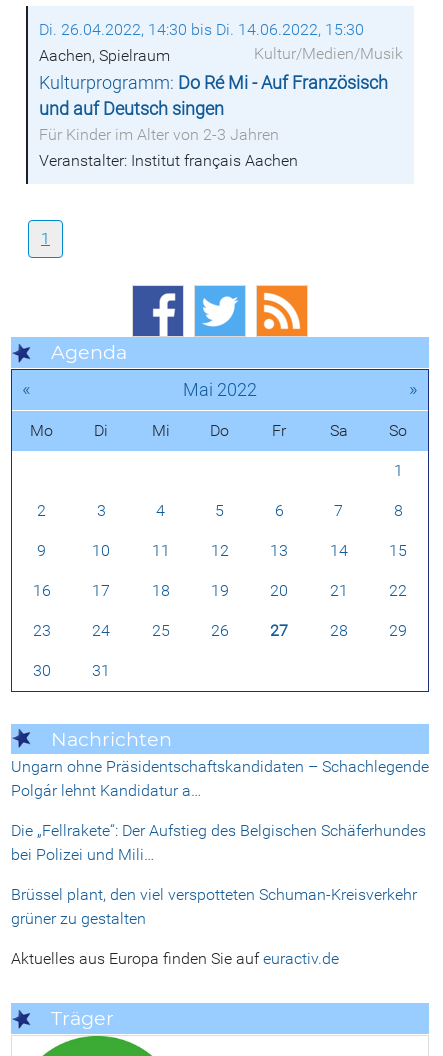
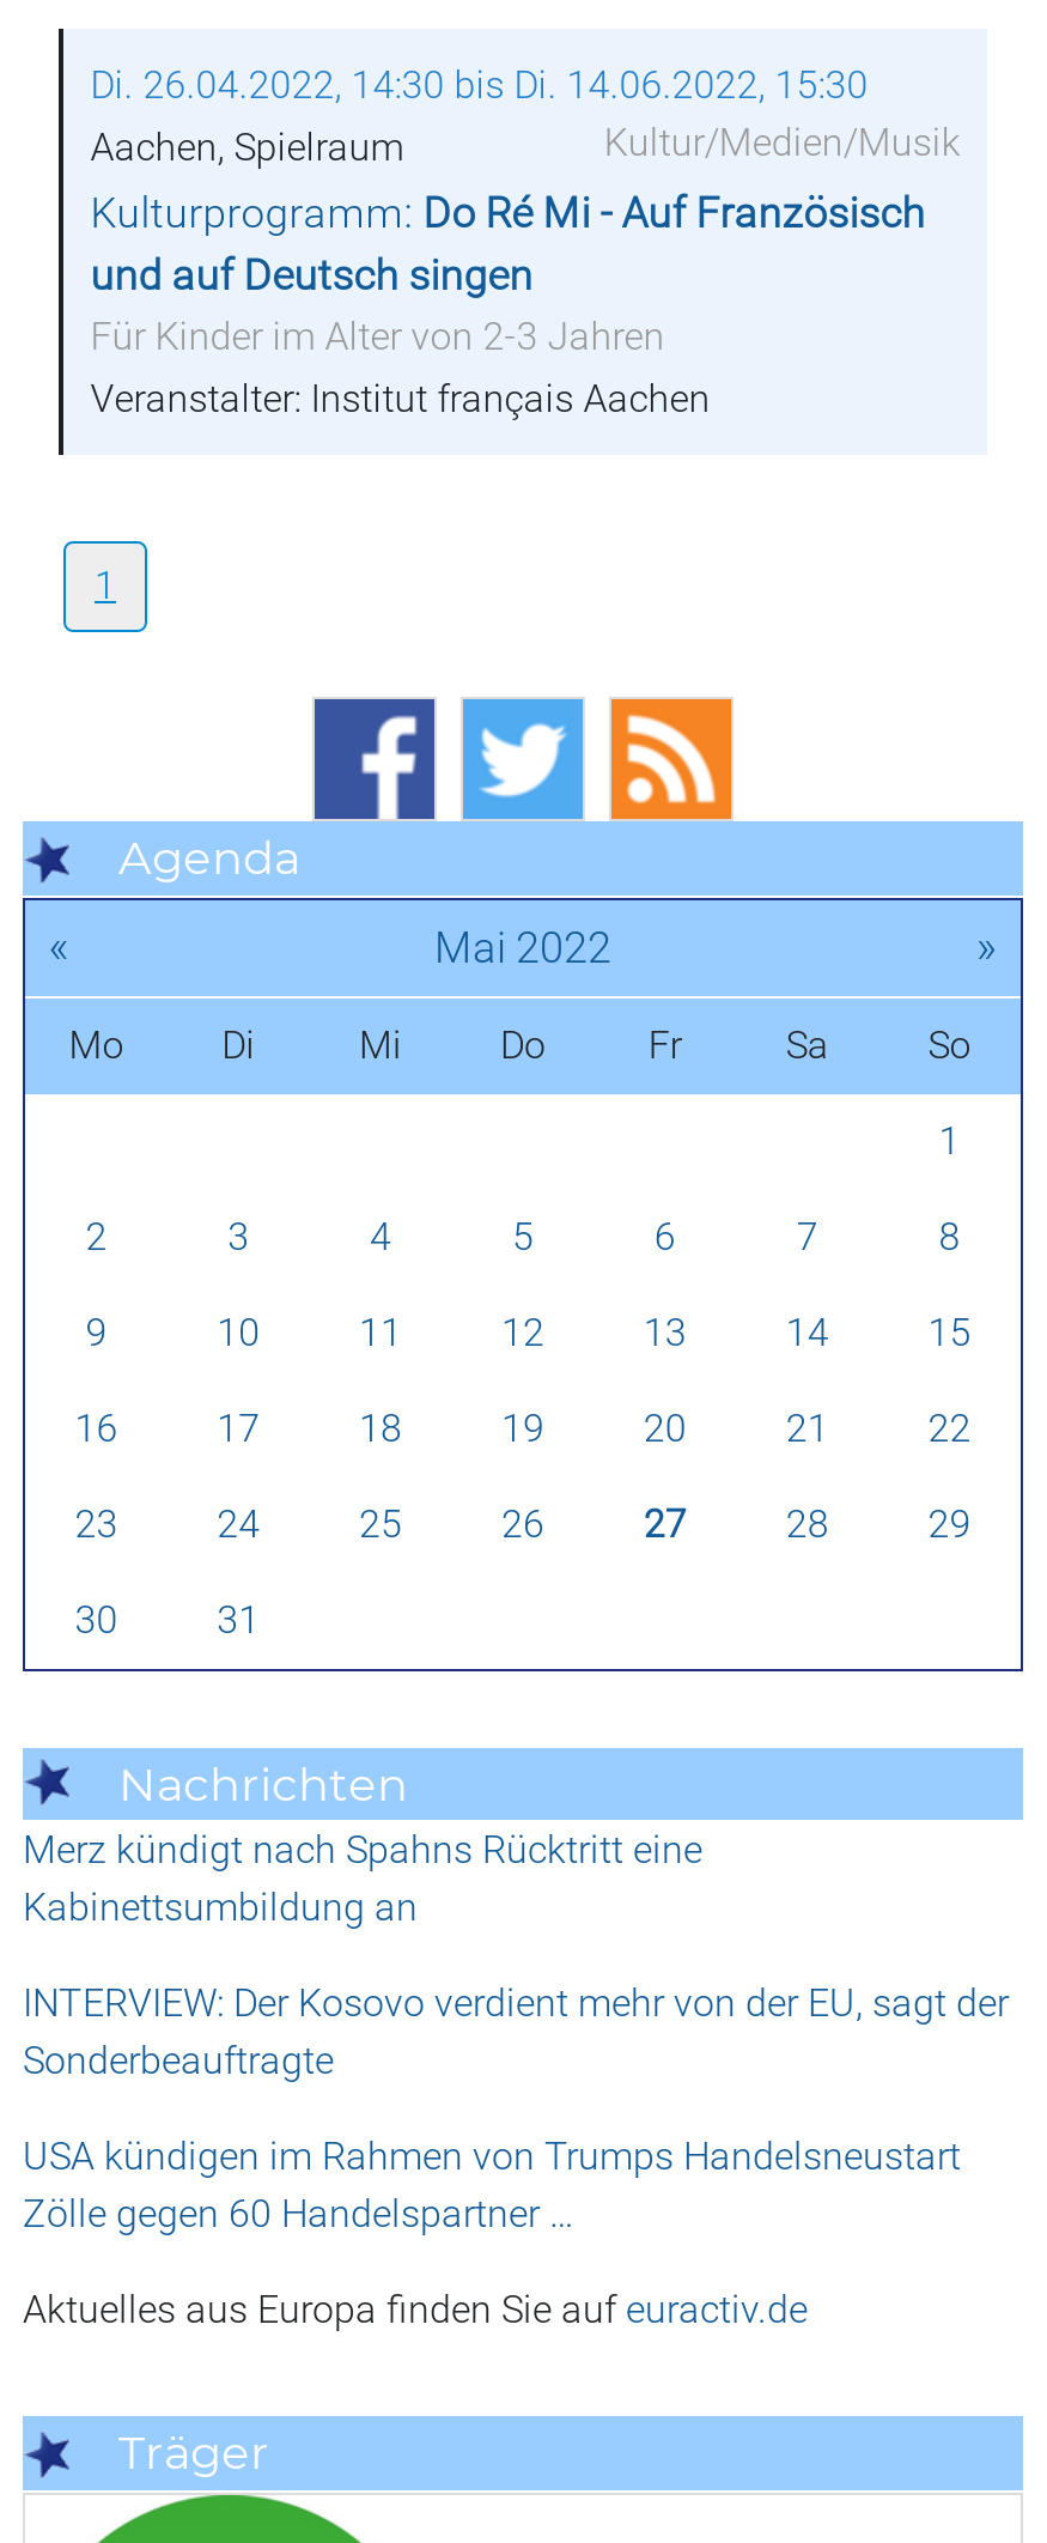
- Ungarn ohne Präsidentschaftskandidaten – Schachlegende
- Polgár lehnt Kandidatur a…
+ Merz kündigt nach Spahns Rücktritt eine
+ Kabinettsumbildung an

- Die „Fellrakete“: Der Aufstieg des Belgischen Schäferhundes
- bei Polizei und Mili…
+ INTERVIEW: Der Kosovo verdient mehr von der EU, sagt der
+ Sonderbeauftragte

- Brüssel plant, den viel verspotteten Schuman-Kreisverkehr
- grüner zu gestalten
+ USA kündigen im Rahmen von Trumps Handelsneustart
+ Zölle gegen 60 Handelspartner …
